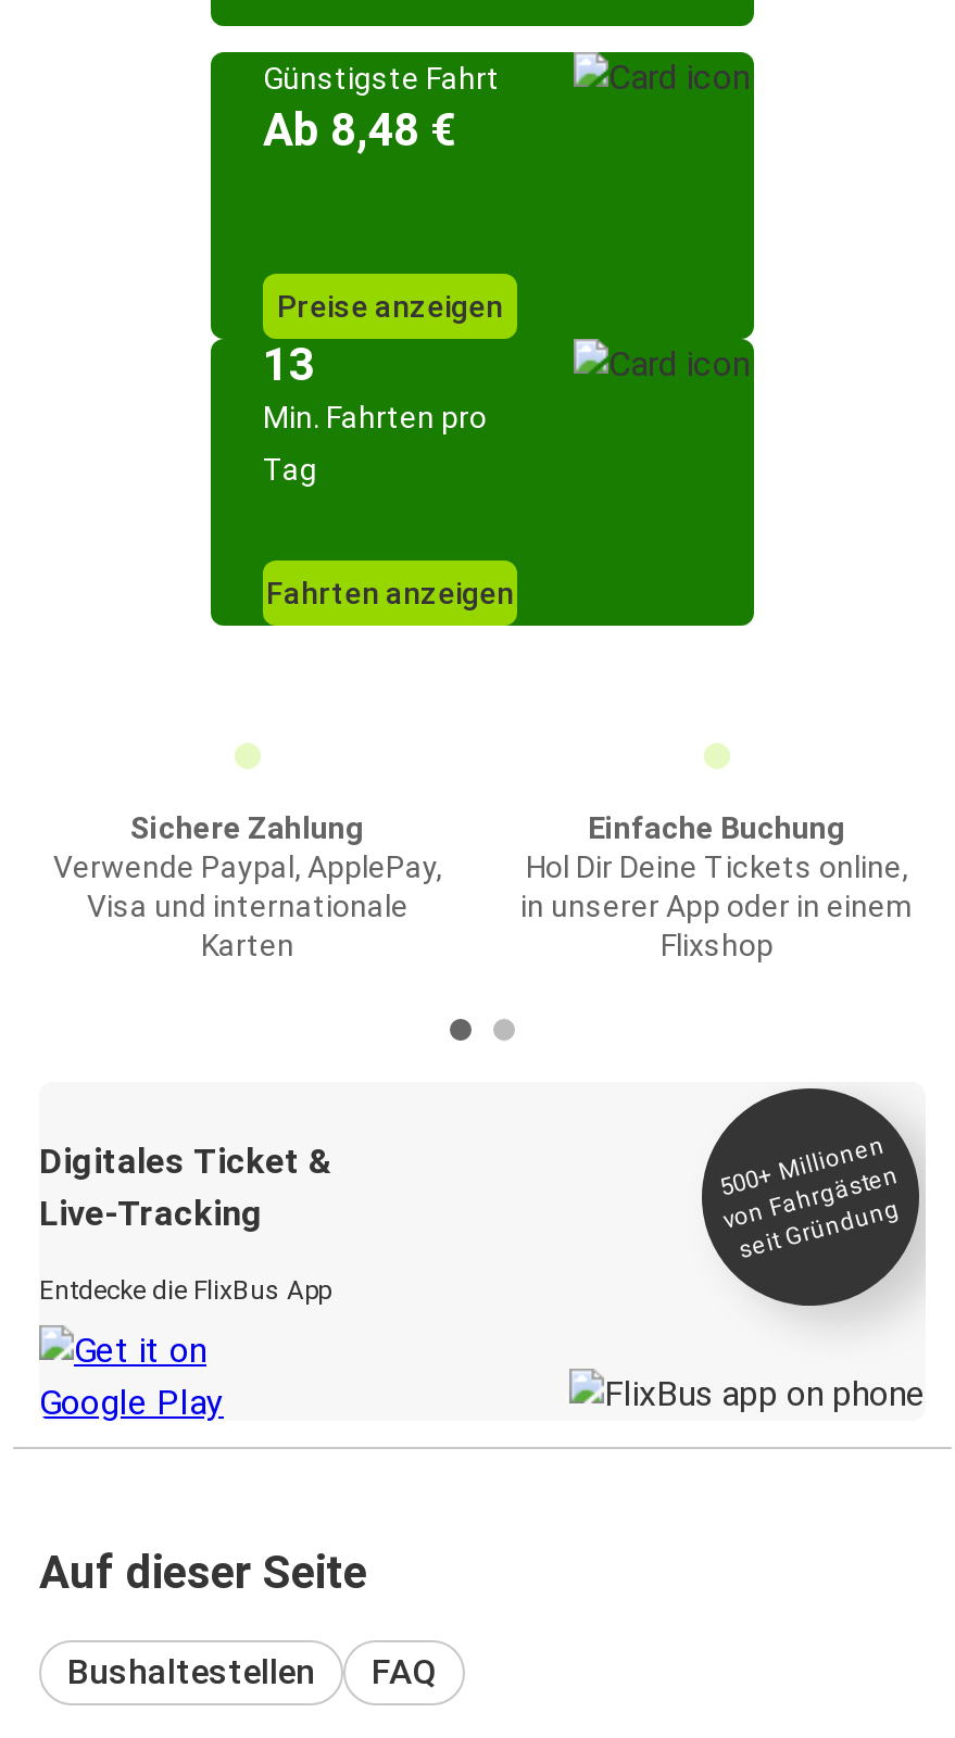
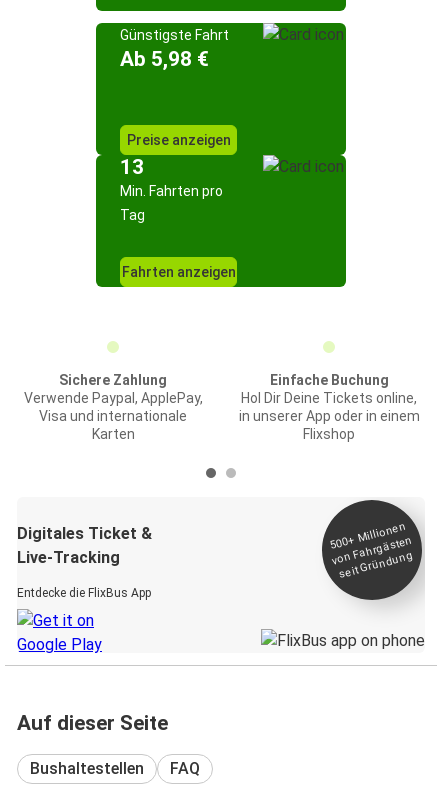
- Ab 8,48 €
+ Ab 5,98 €
